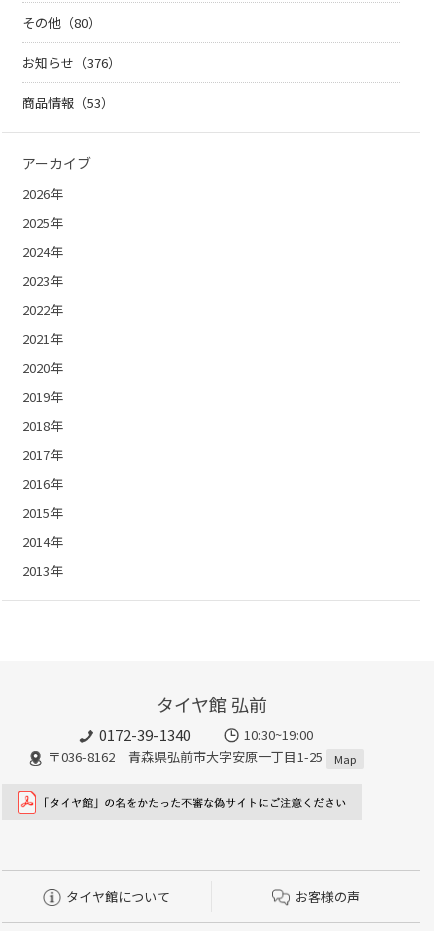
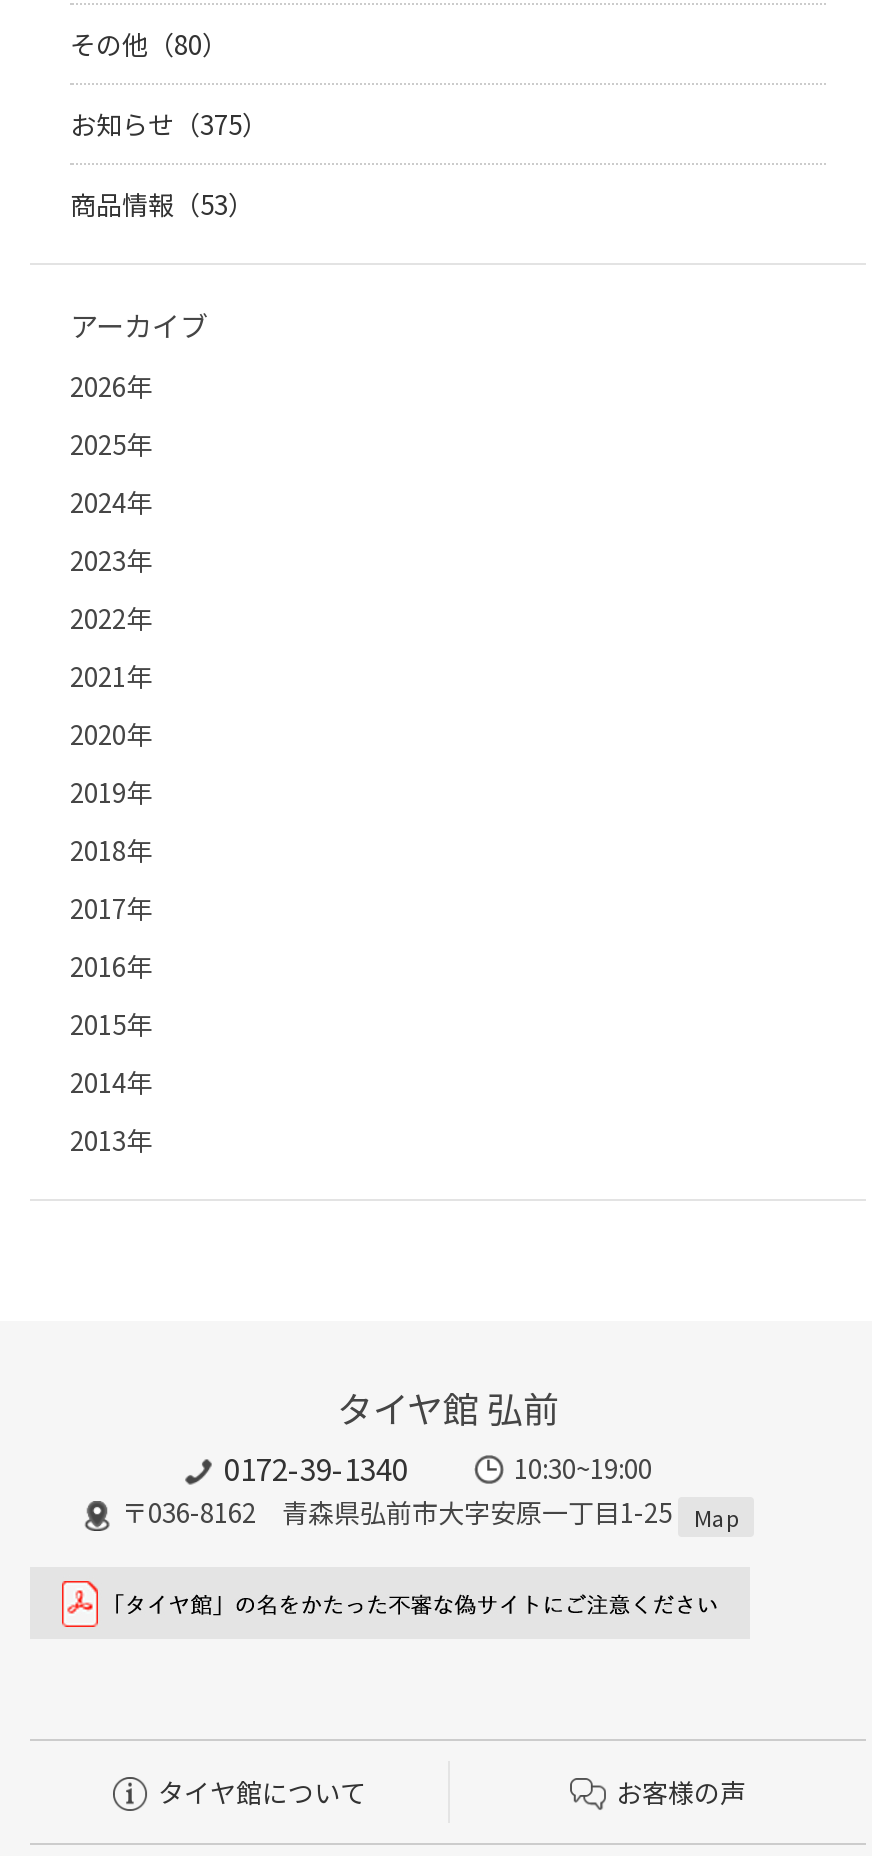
- お知らせ（376）
+ お知らせ（375）
